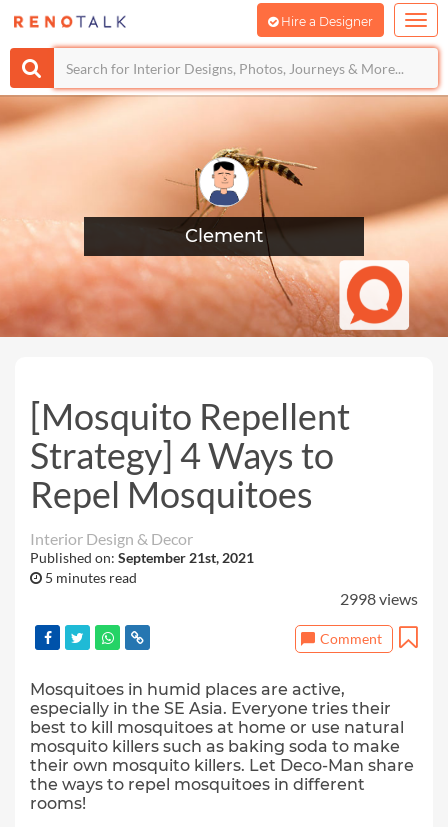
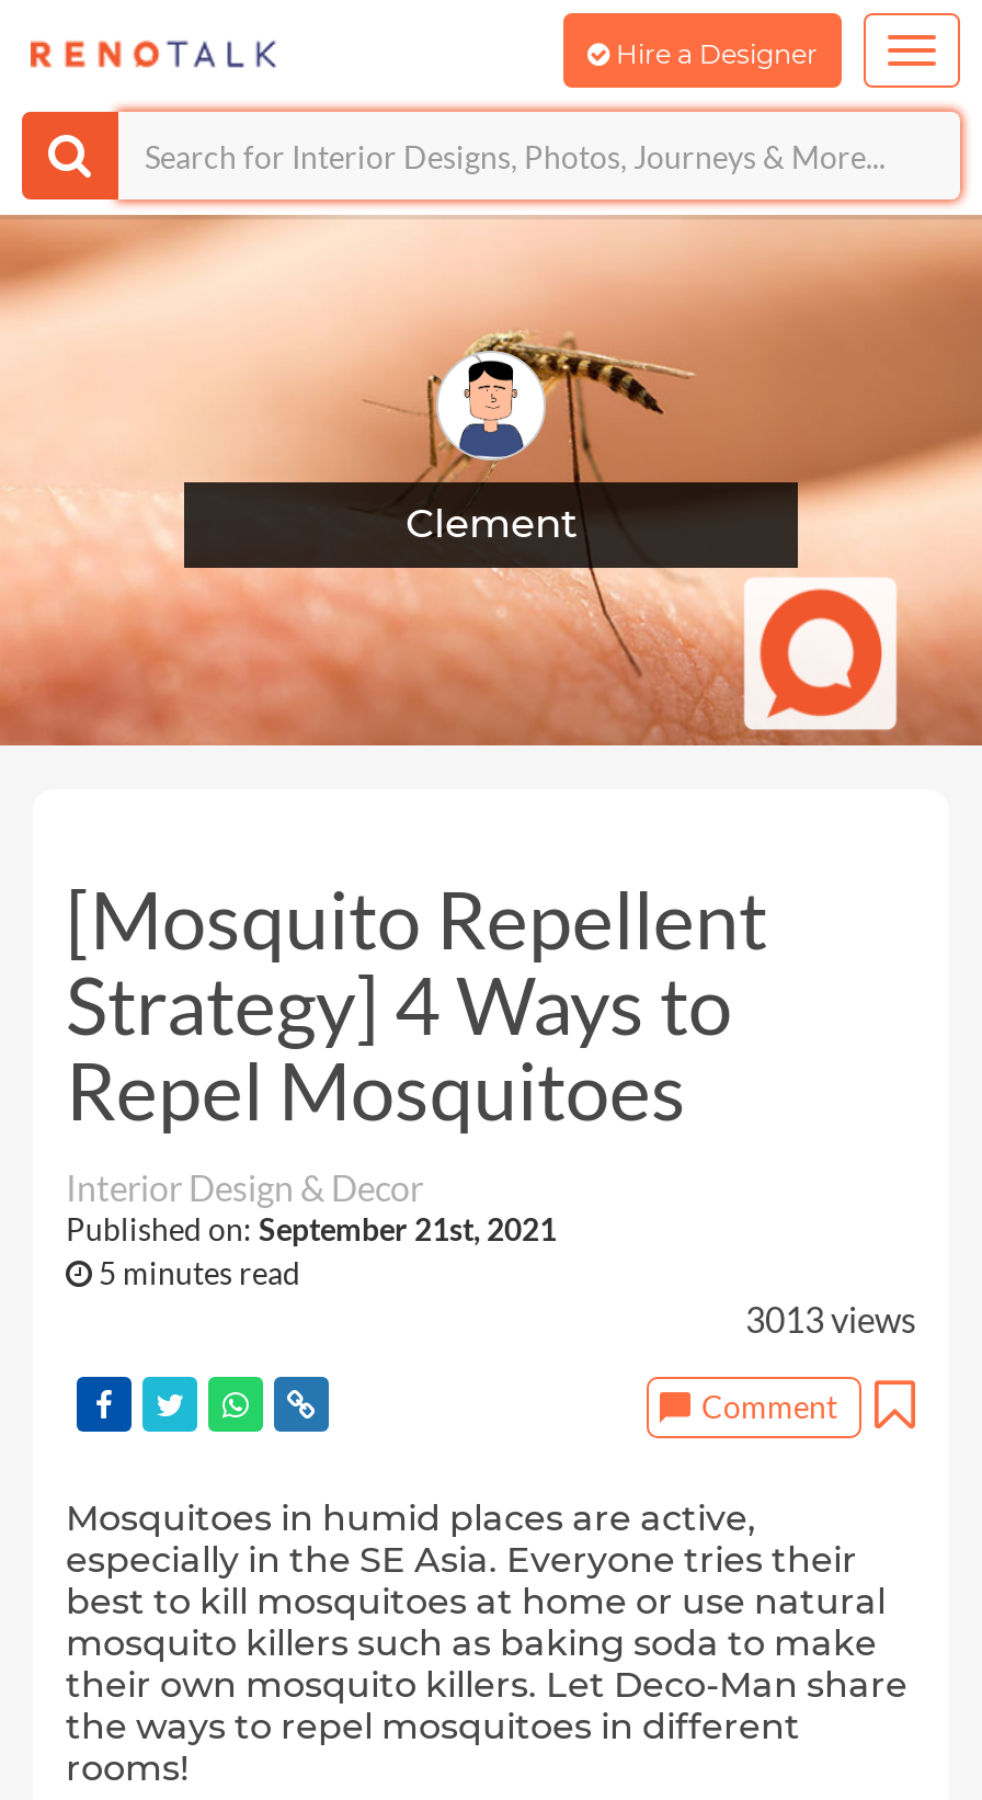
- 2998 views
+ 3013 views
